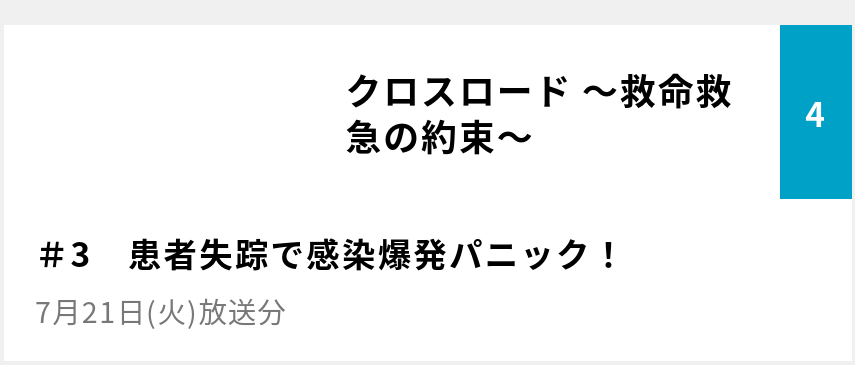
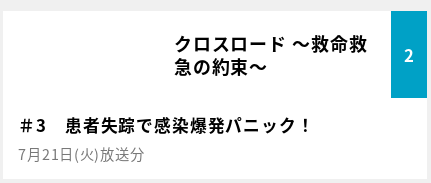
- クロスロード ～救命救 4
+ クロスロード ～救命救 2
